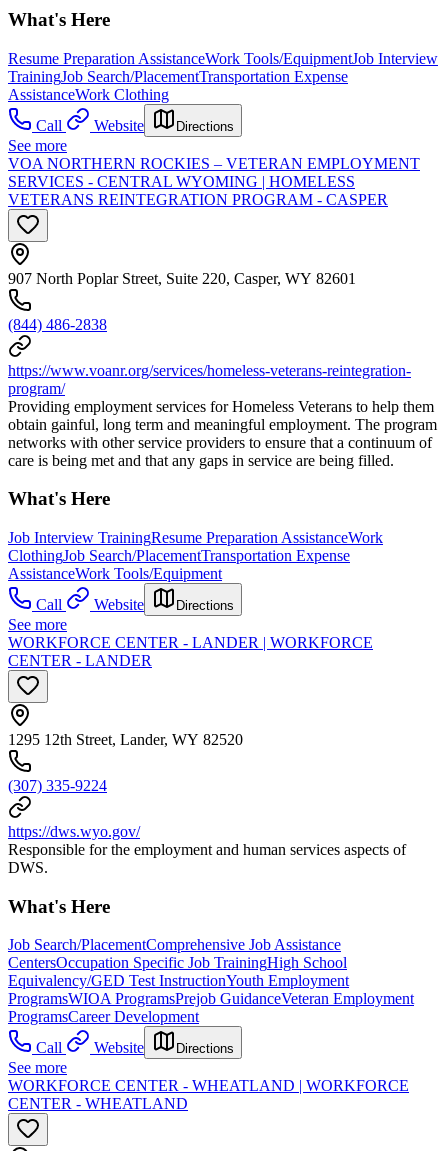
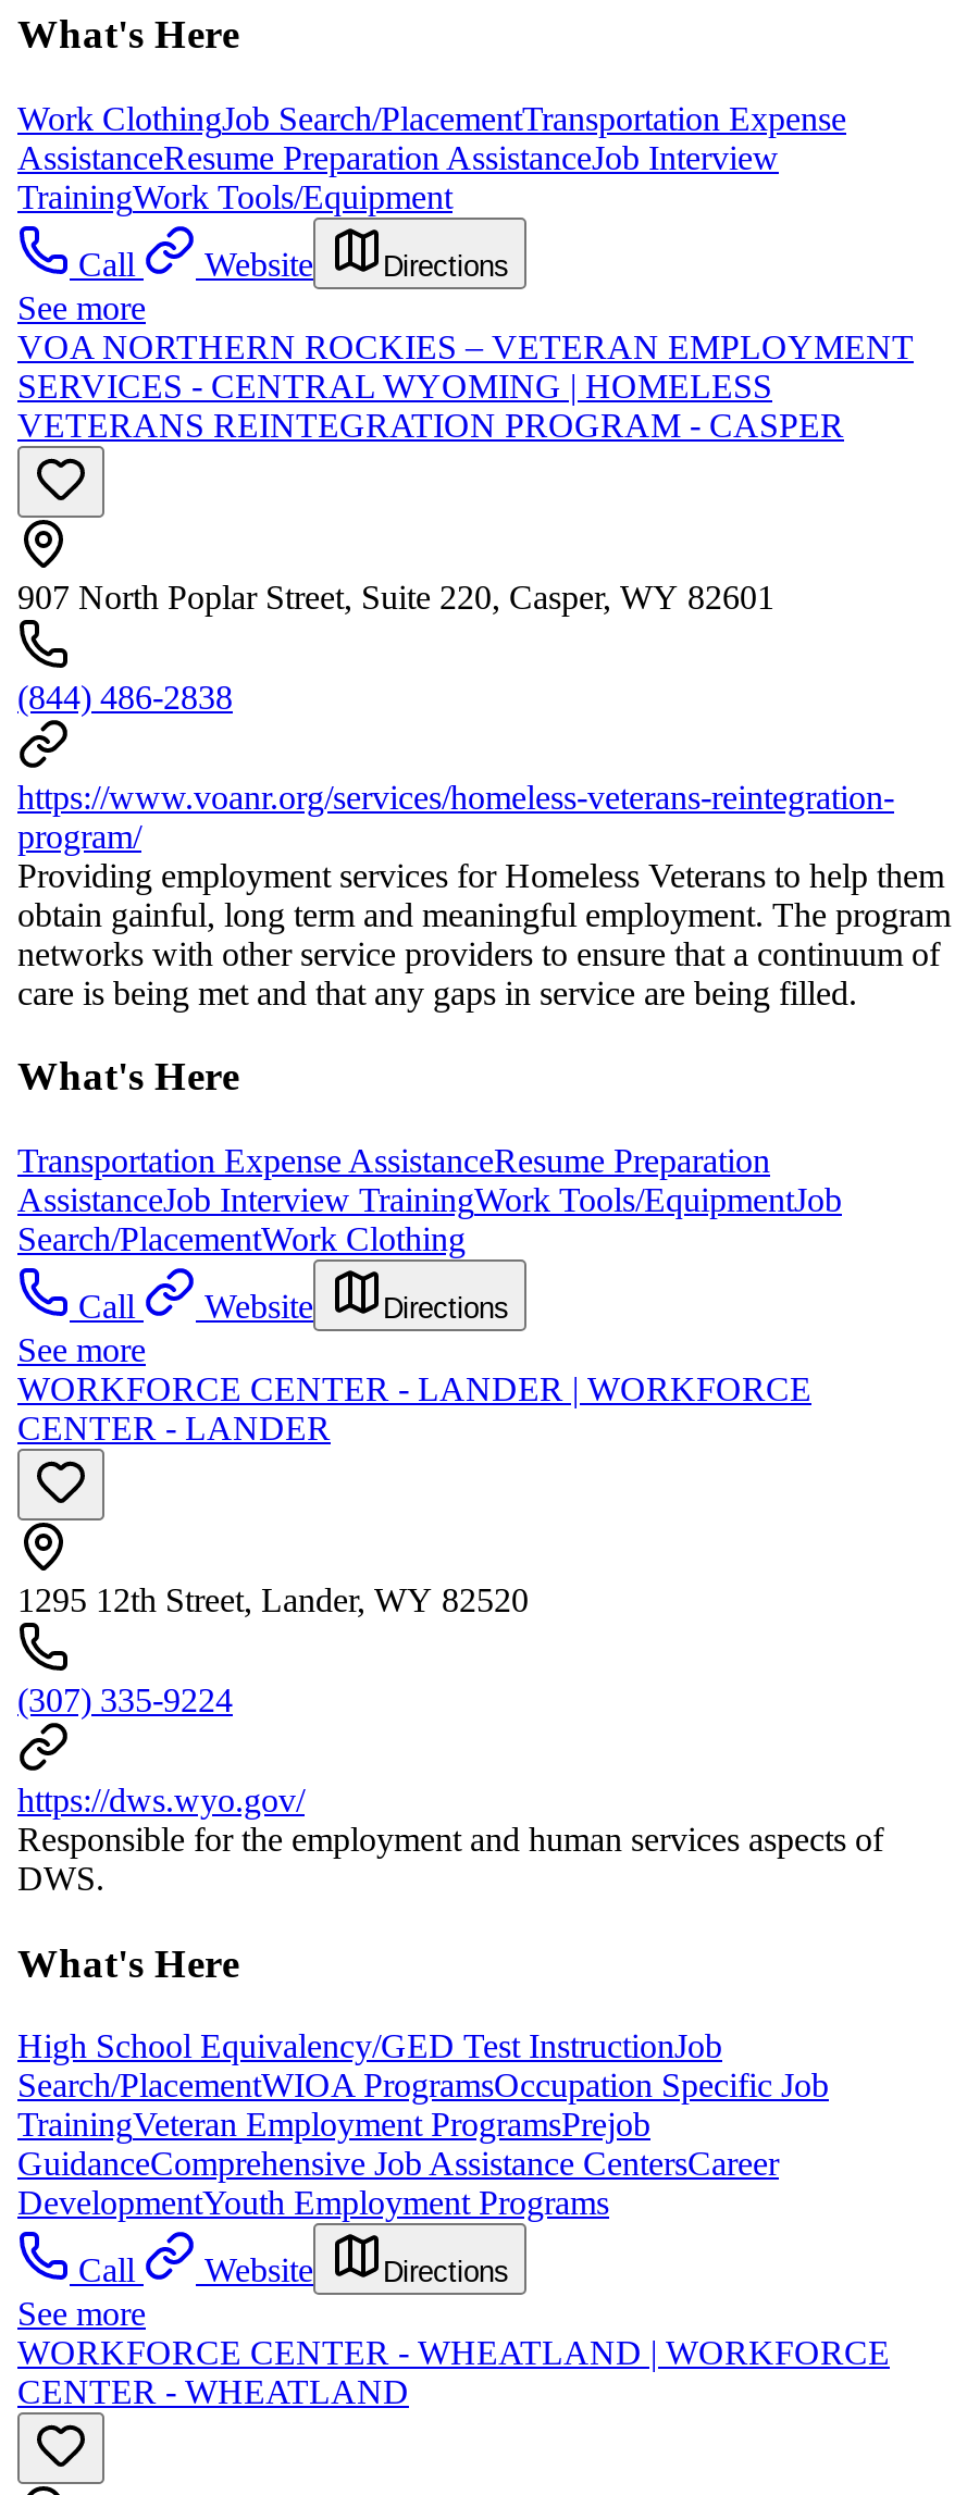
- Resume Preparation AssistanceWork Tools/EquipmentJob Interview
- TrainingJob Search/PlacementTransportation Expense
- AssistanceWork Clothing
+ Work ClothingJob Search/PlacementTransportation Expense
+ AssistanceResume Preparation AssistanceJob Interview
+ TrainingWork Tools/Equipment

- Job Interview TrainingResume Preparation AssistanceWork
- ClothingJob Search/PlacementTransportation Expense
- AssistanceWork Tools/Equipment
+ Transportation Expense AssistanceResume Preparation
+ AssistanceJob Interview TrainingWork Tools/EquipmentJob
+ Search/PlacementWork Clothing

- Job Search/PlacementComprehensive Job Assistance
- CentersOccupation Specific Job TrainingHigh School
- Equivalency/GED Test InstructionYouth Employment
- ProgramsWIOA ProgramsPrejob GuidanceVeteran Employment
- ProgramsCareer Development
+ High School Equivalency/GED Test InstructionJob
+ Search/PlacementWIOA ProgramsOccupation Specific Job
+ TrainingVeteran Employment ProgramsPrejob
+ GuidanceComprehensive Job Assistance CentersCareer
+ DevelopmentYouth Employment Programs
